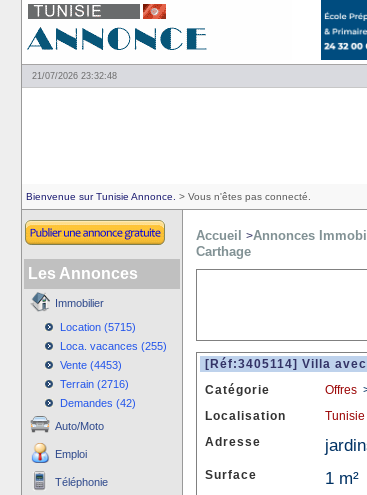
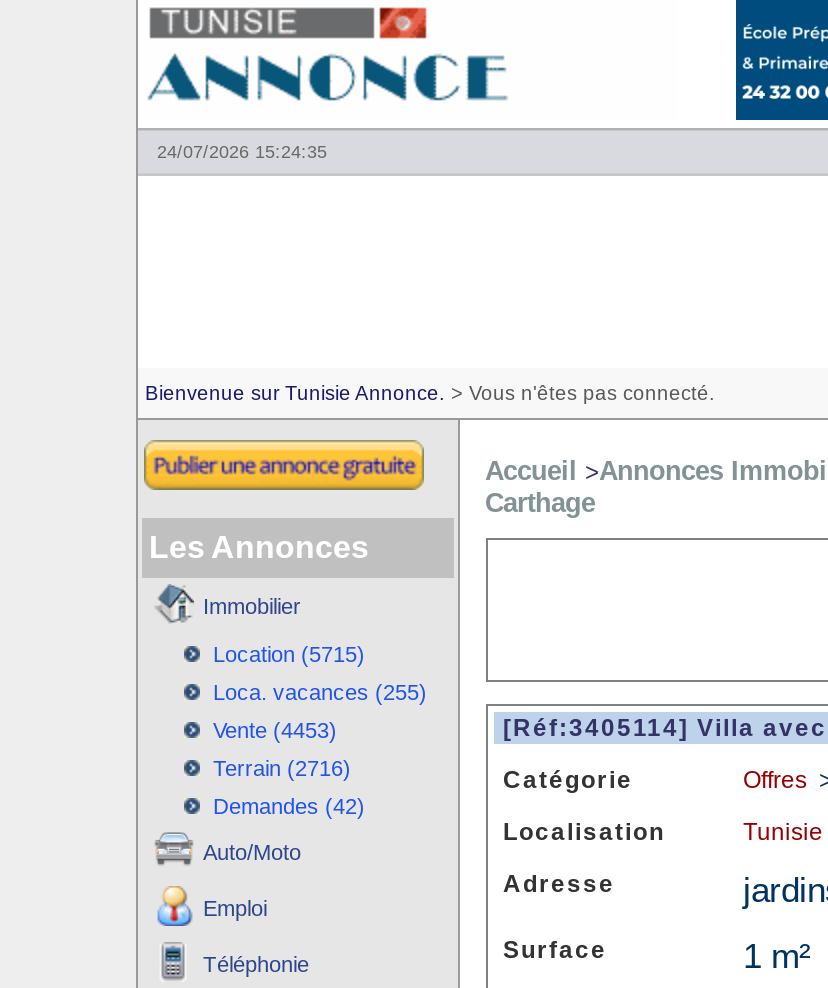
- 21/07/2026 23:32:48
+ 24/07/2026 15:24:35
